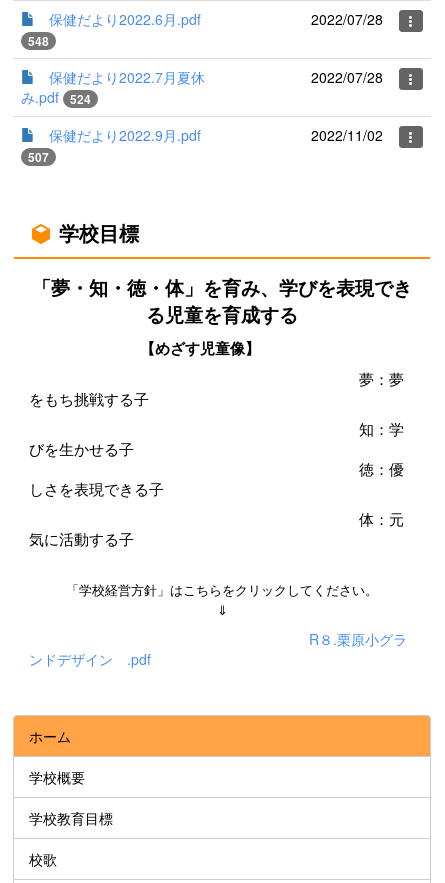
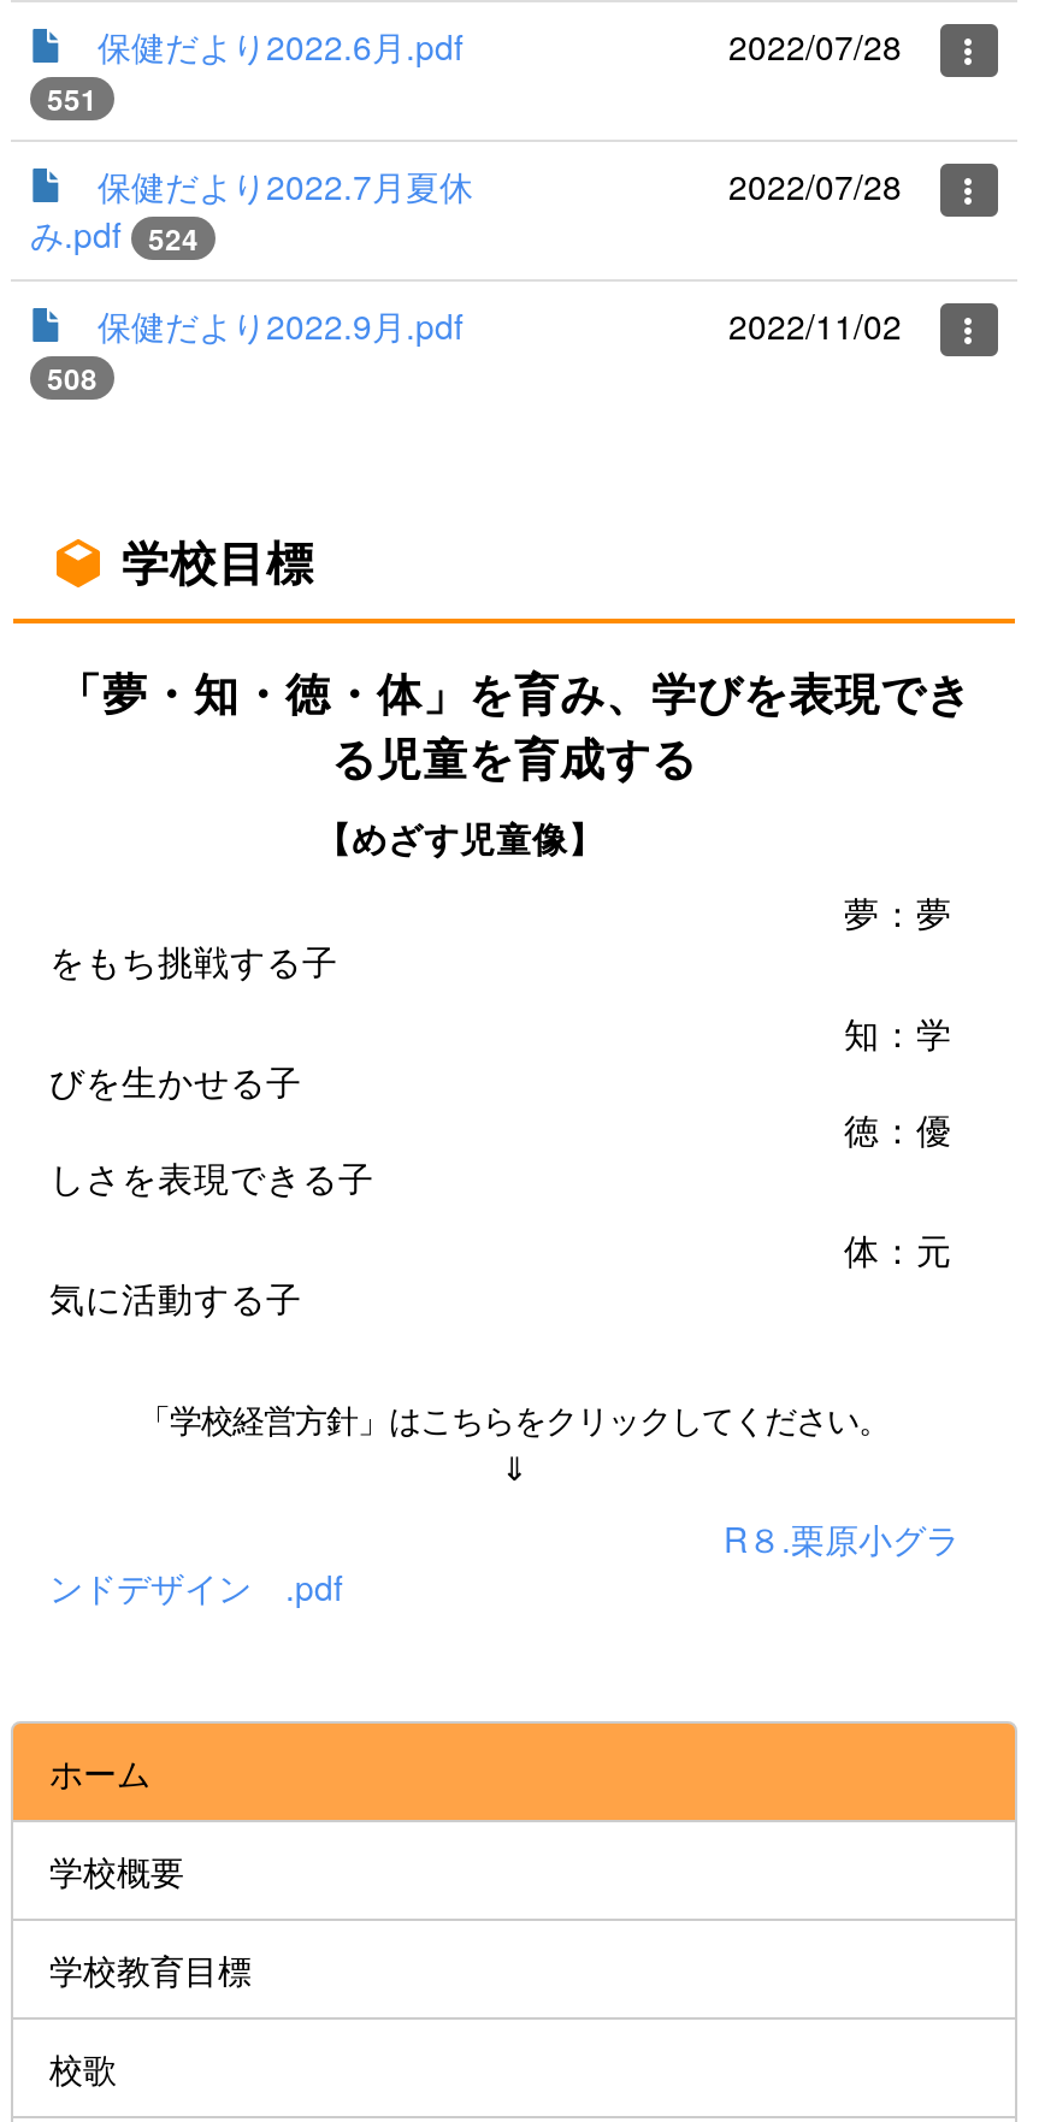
- 548
+ 551

- 507
+ 508
